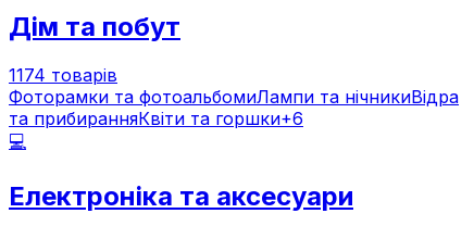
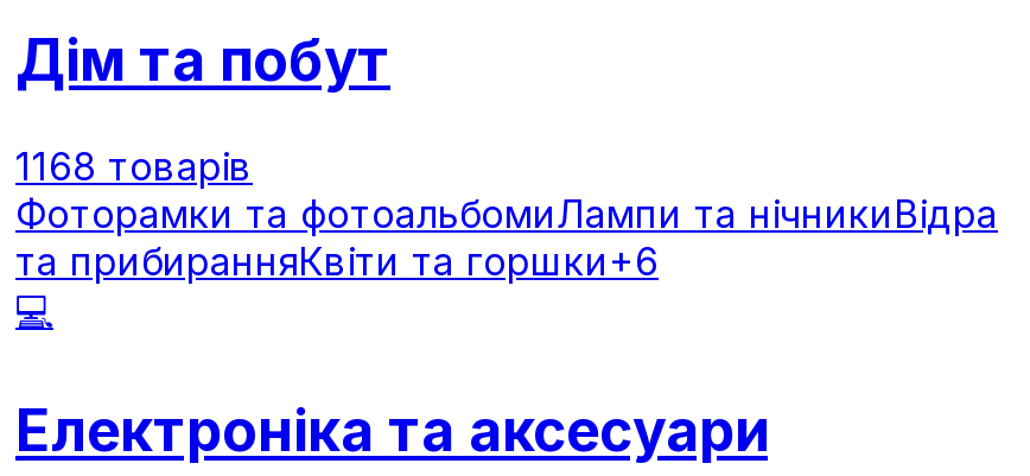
- 1174 товарів
+ 1168 товарів
